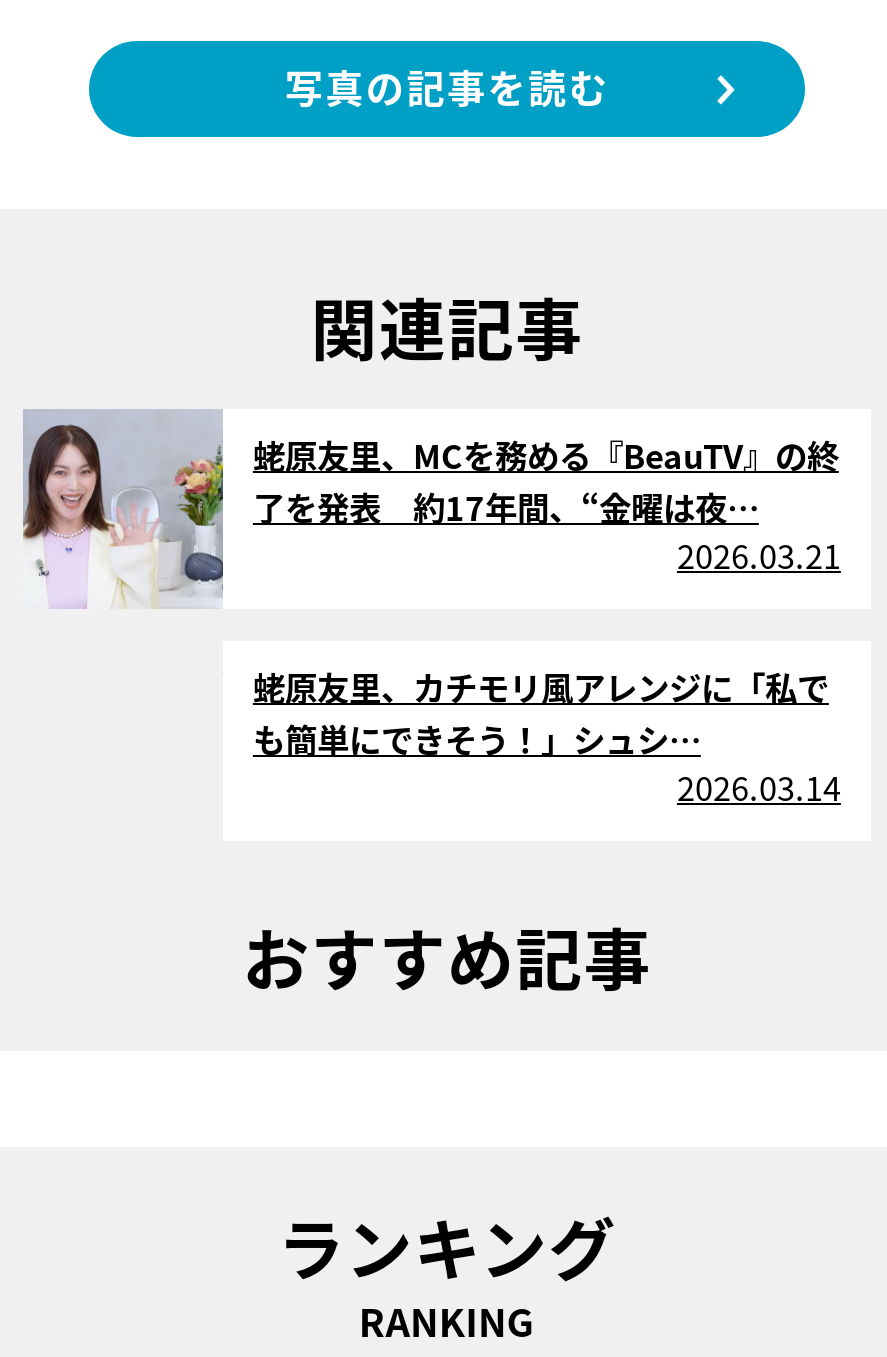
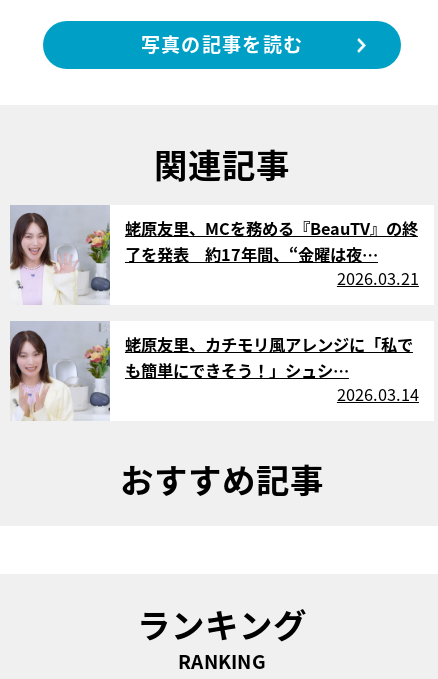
+ [image]
